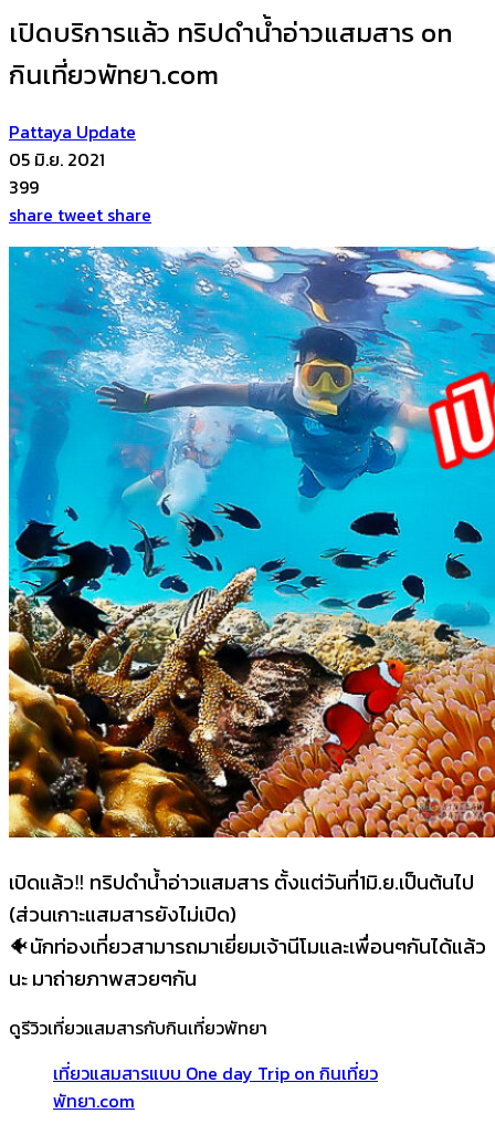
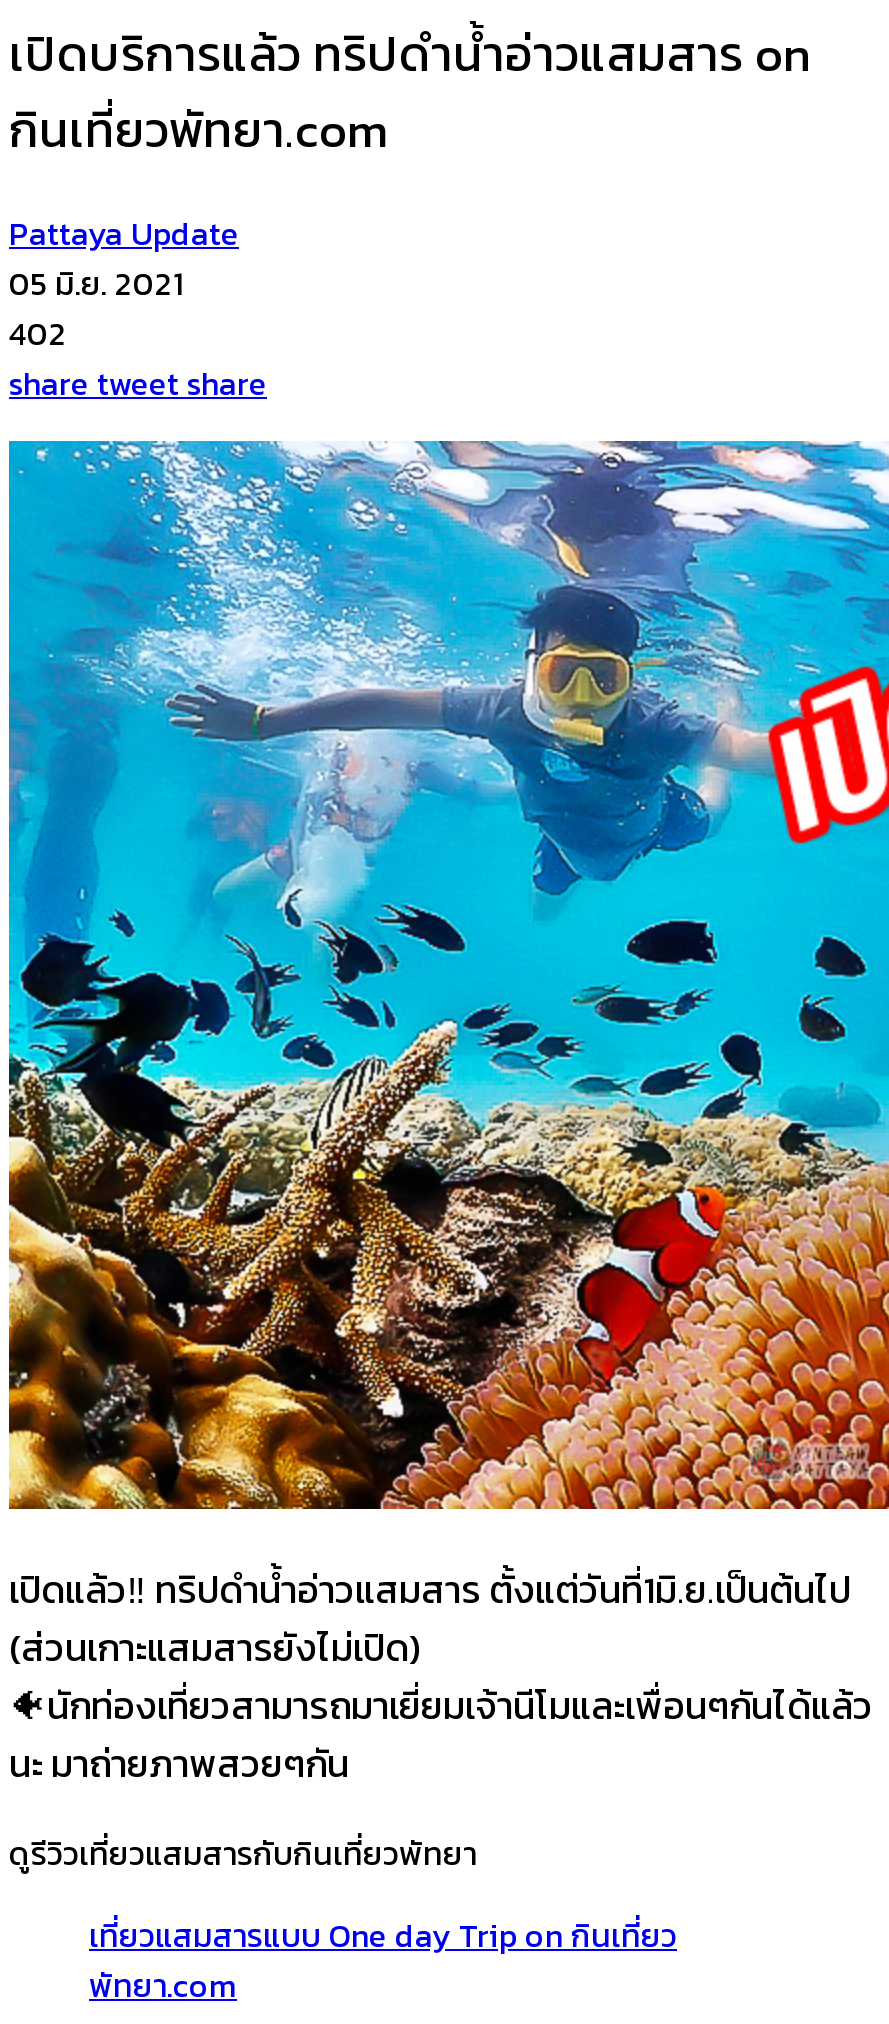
- 399
+ 402
